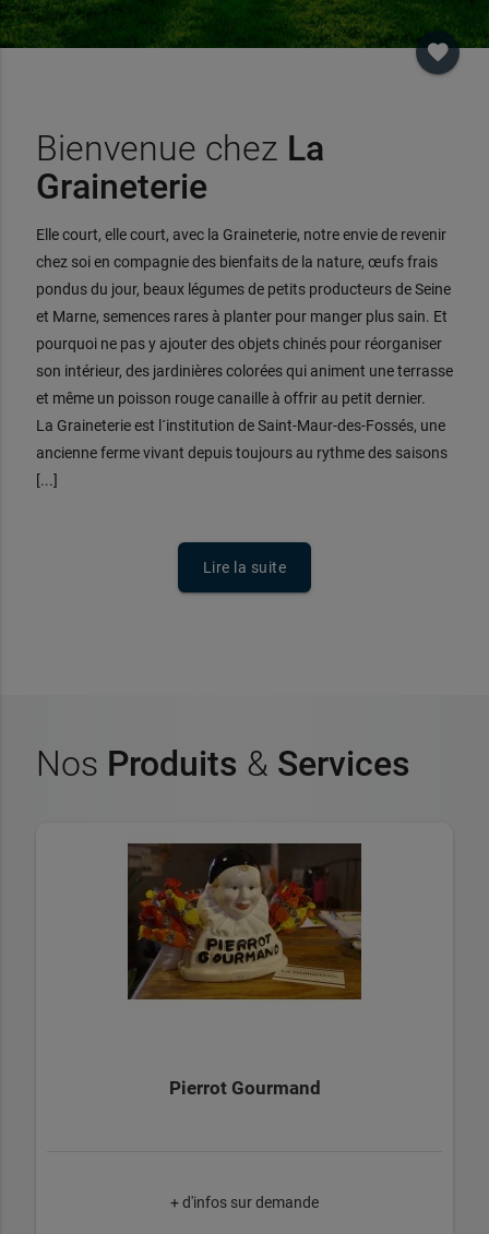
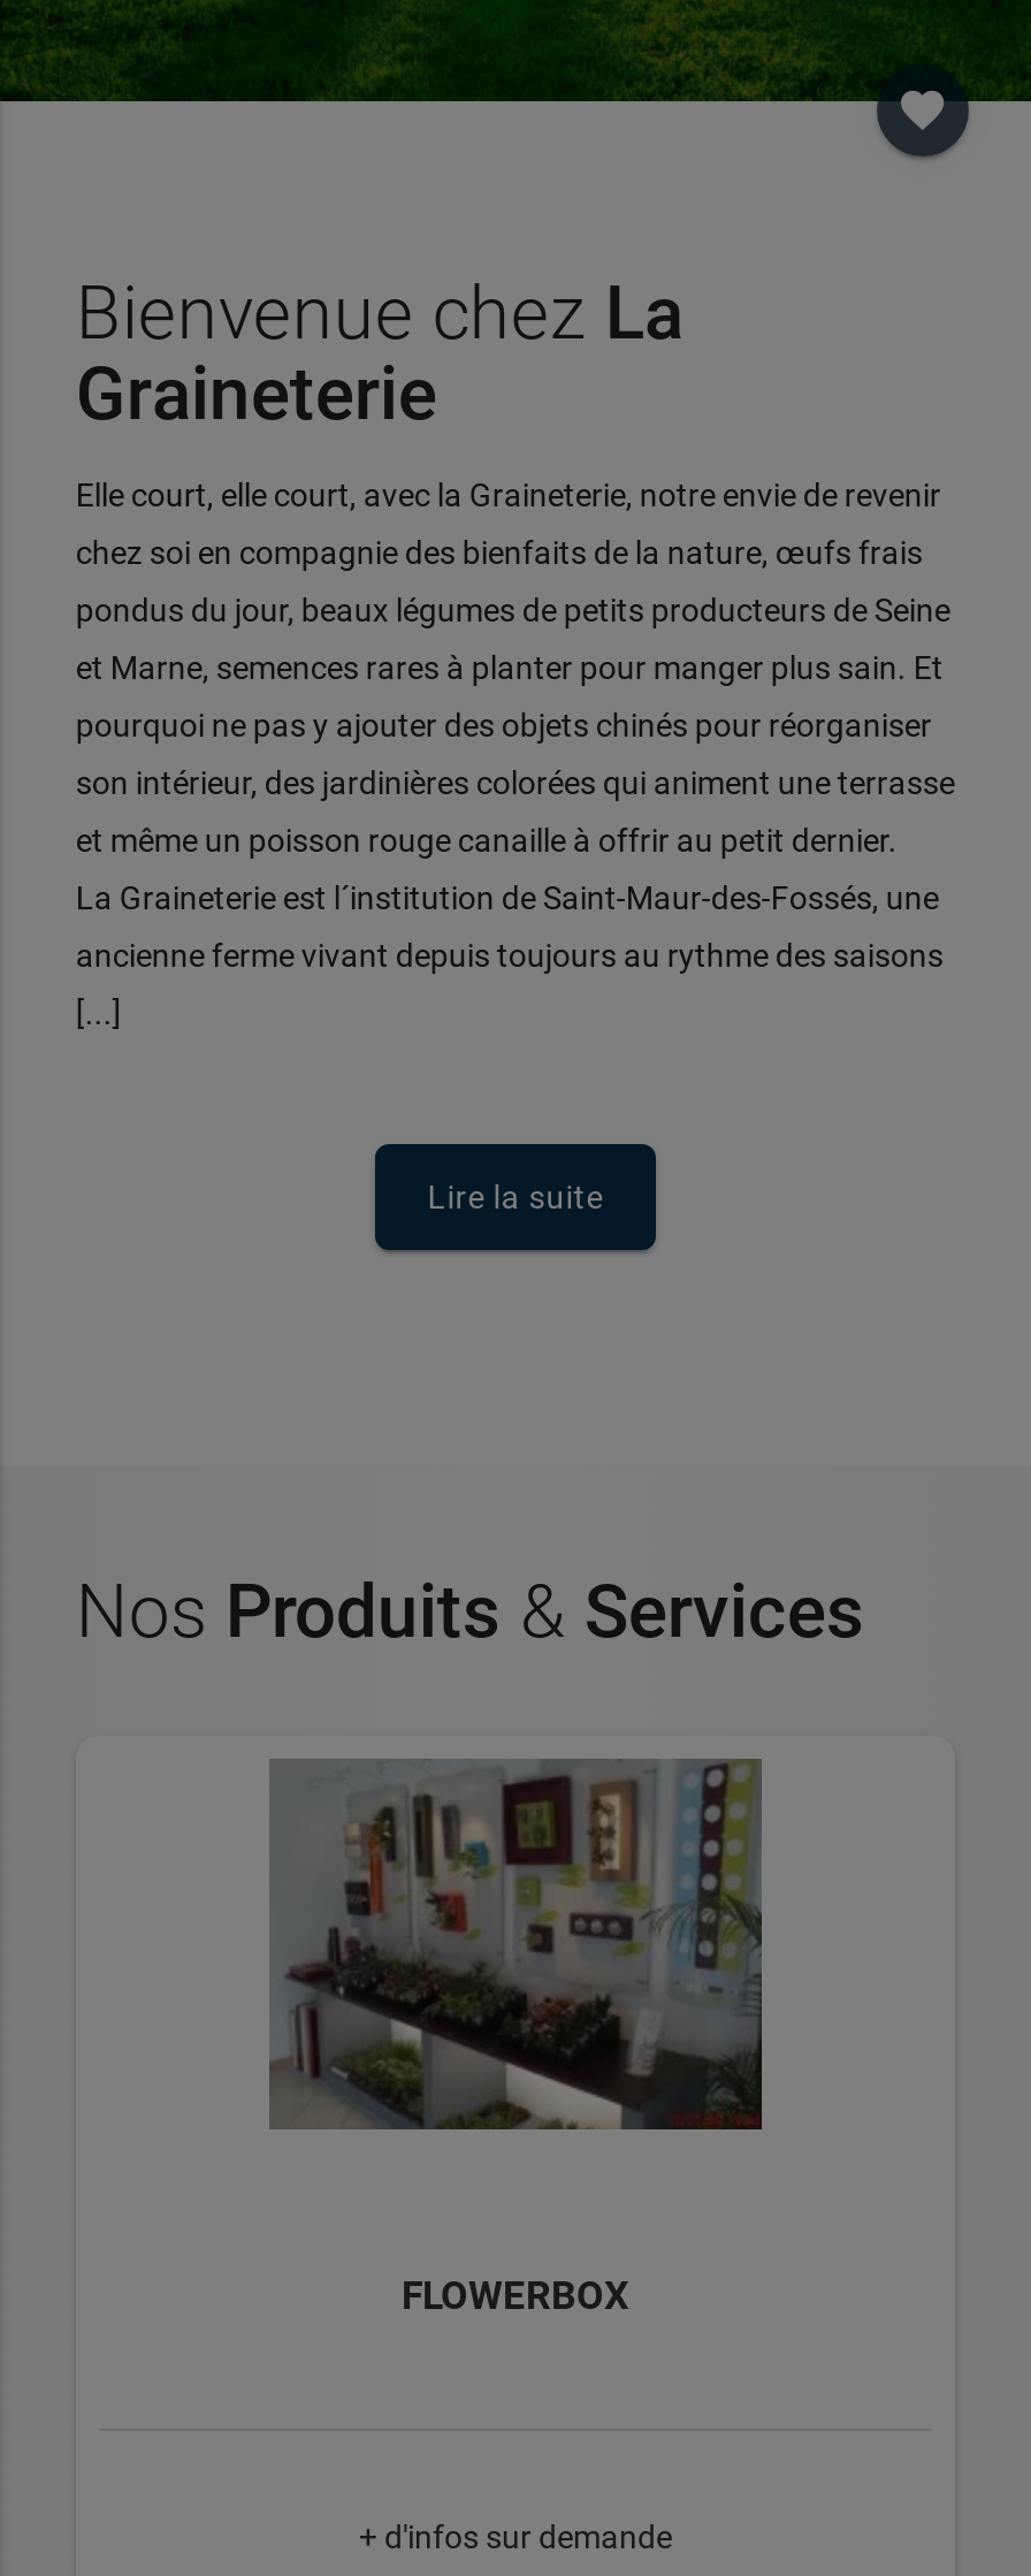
- [image]
+ [image]

- Pierrot Gourmand
+ FLOWERBOX
